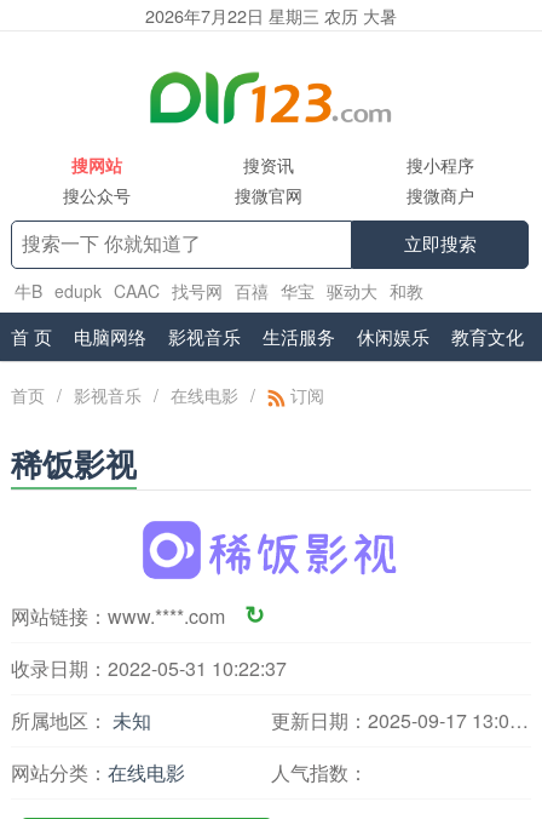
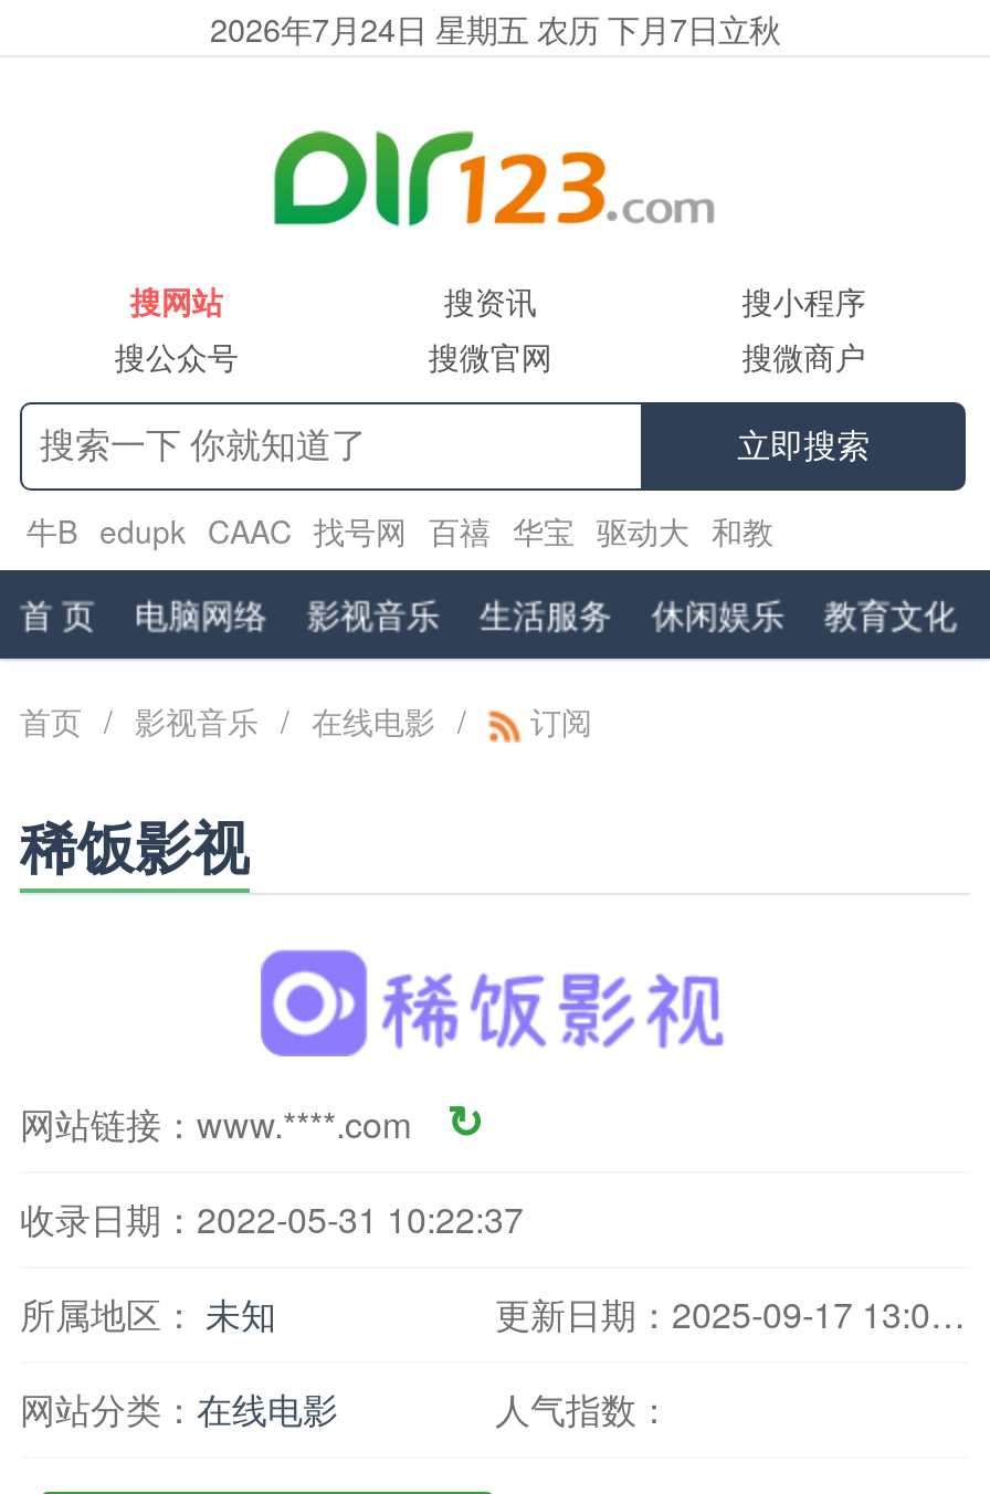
- 2026年7月22日 星期三 农历 大暑
+ 2026年7月24日 星期五 农历 下月7日立秋
